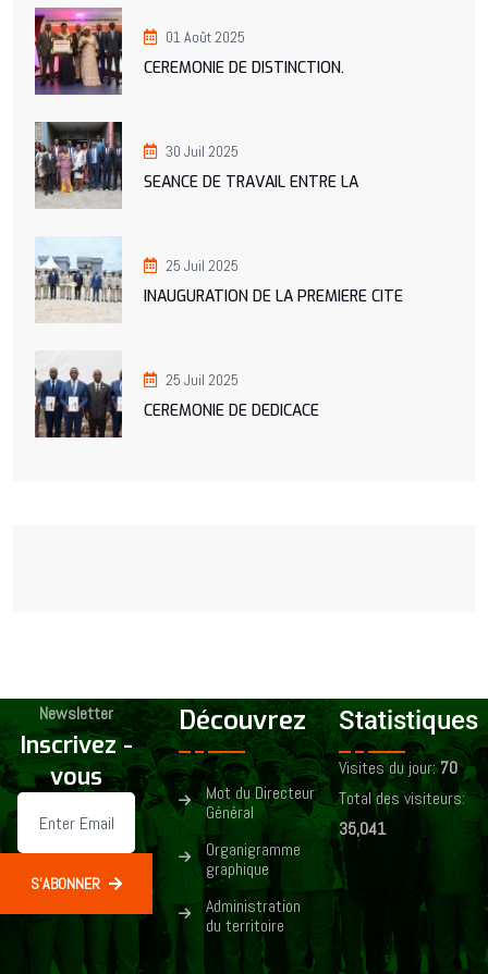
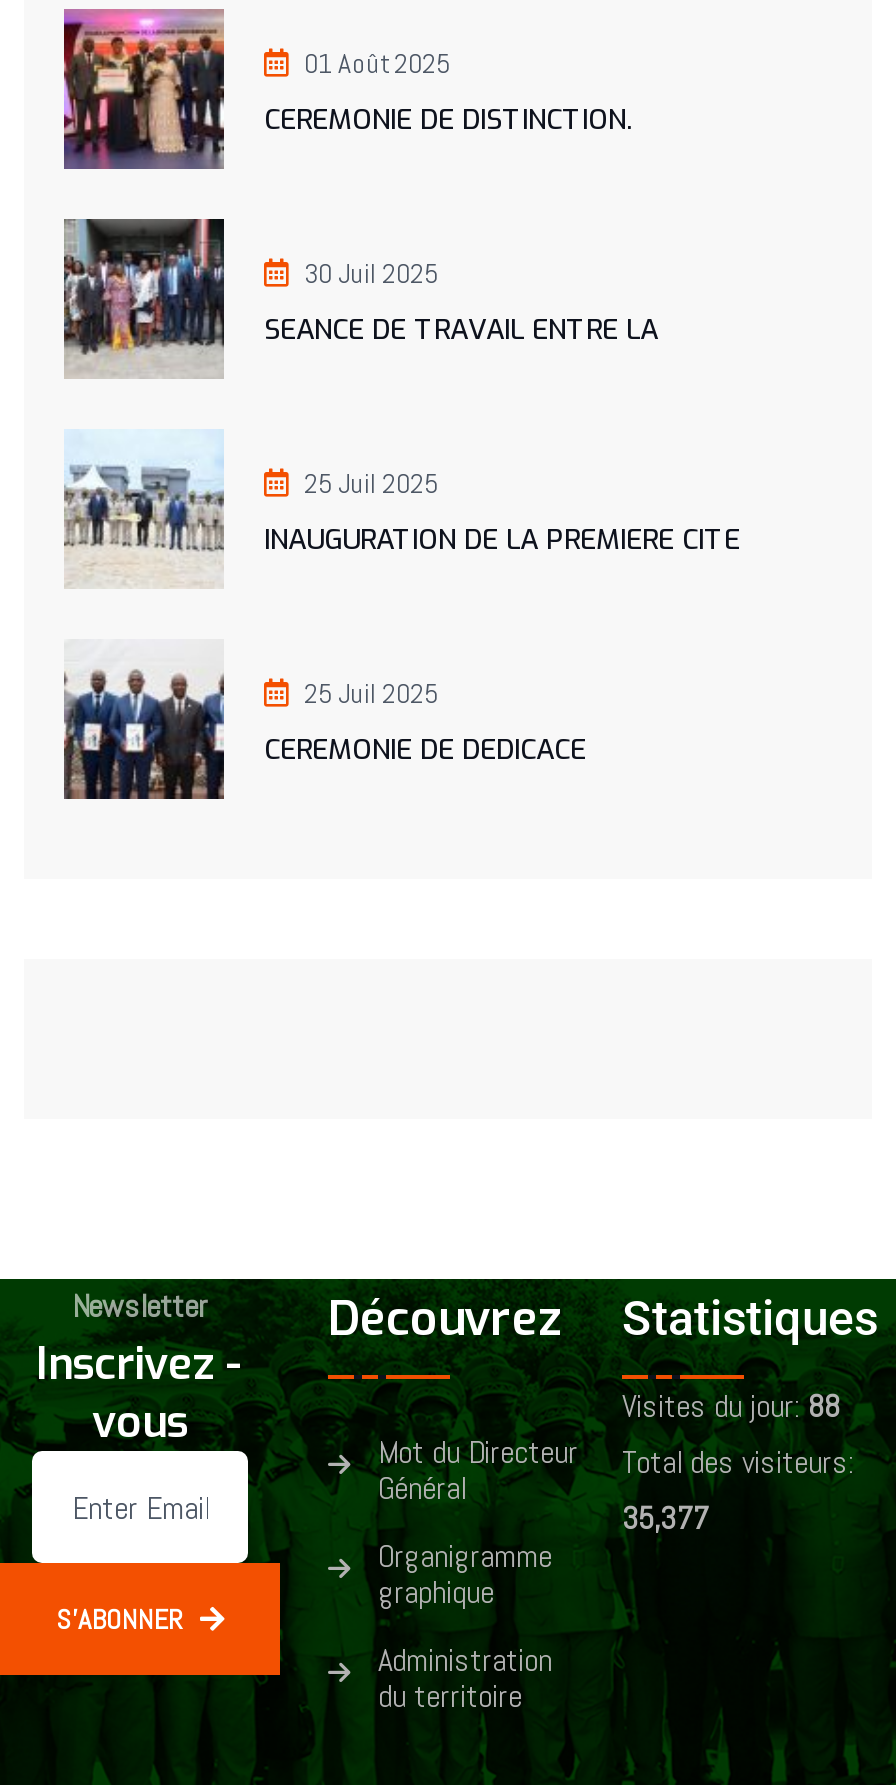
- Visites du jour: 70
+ Visites du jour: 88

- 35,041
+ 35,377
